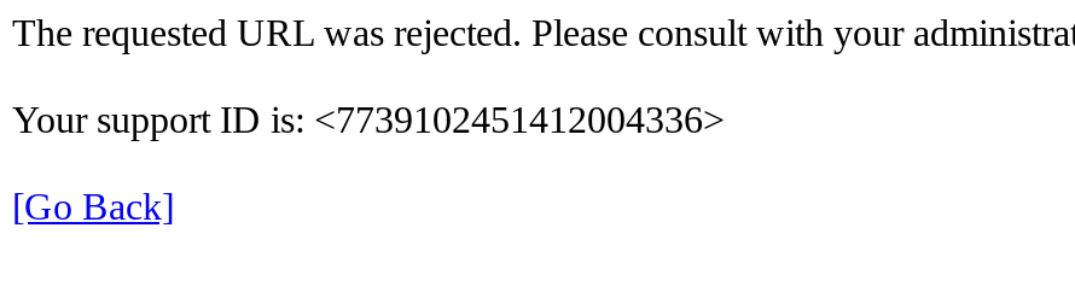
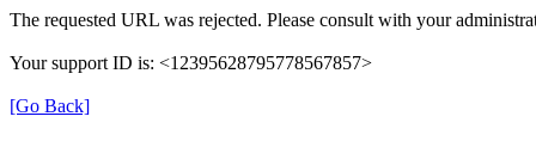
- Your support ID is: <7739102451412004336>
+ Your support ID is: <12395628795778567857>
